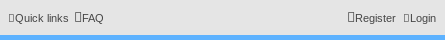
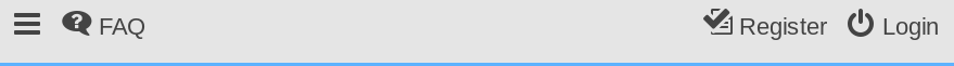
- Quick links
